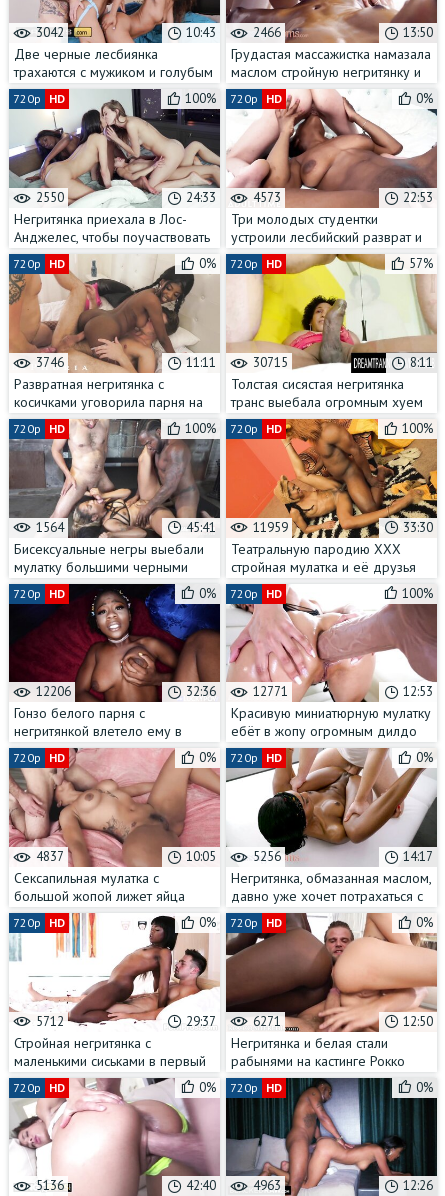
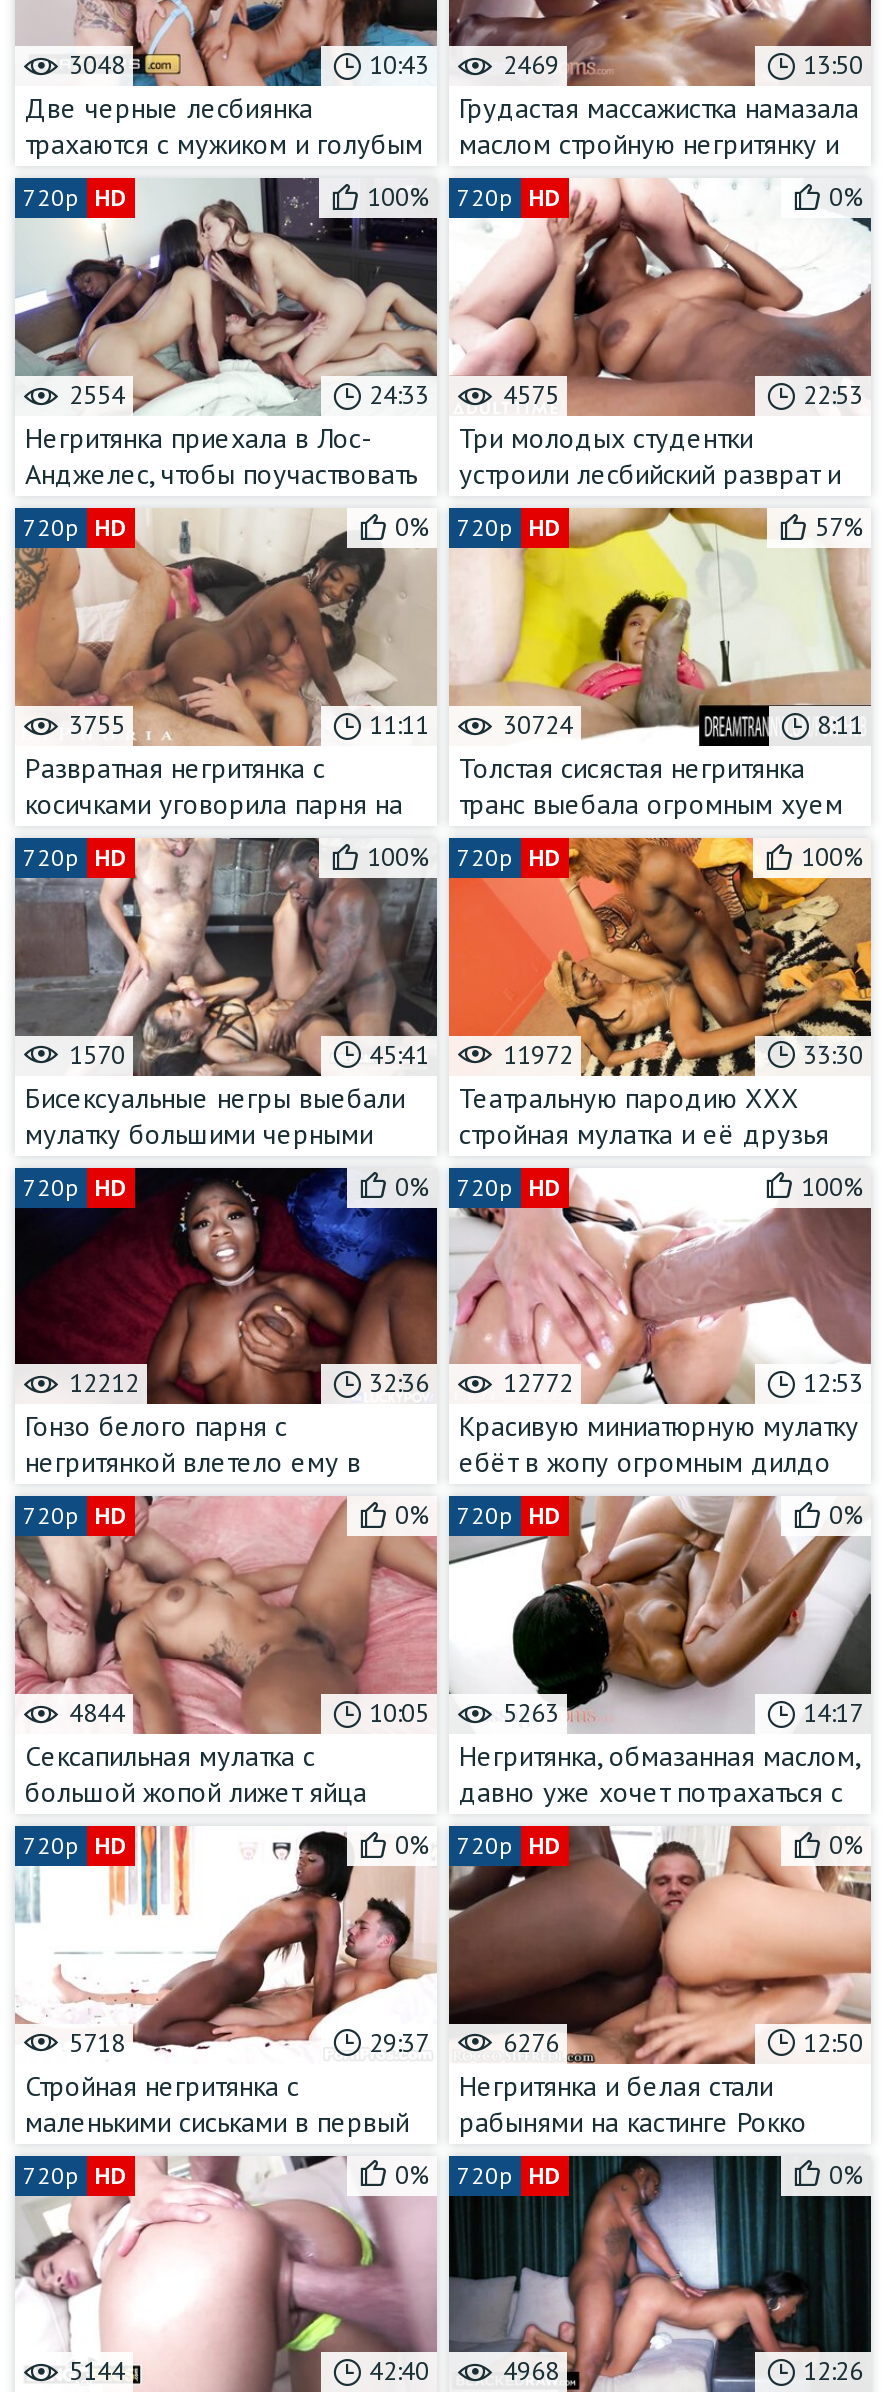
- 3042
+ 3048

- 10:43 2466
+ 10:43 2469

- 2550
+ 2554

- 24:33 4573
+ 24:33 4575

- 3746
+ 3755

- 11:11 30715
+ 11:11 30724

- 1564
+ 1570

- 45:41 11959
+ 45:41 11972

- 12206
+ 12212

- 32:36 12771
+ 32:36 12772

- 4837
+ 4844

- 10:05 5256
+ 10:05 5263

- 5712
+ 5718

- 6271
+ 6276

- 5136
+ 5144

- 42:40 4963
+ 42:40 4968
